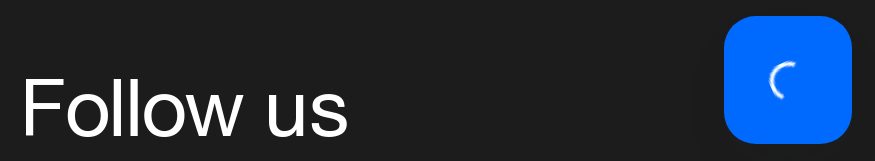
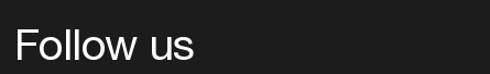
- [image]
